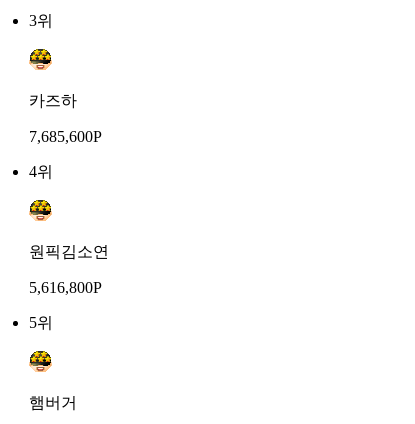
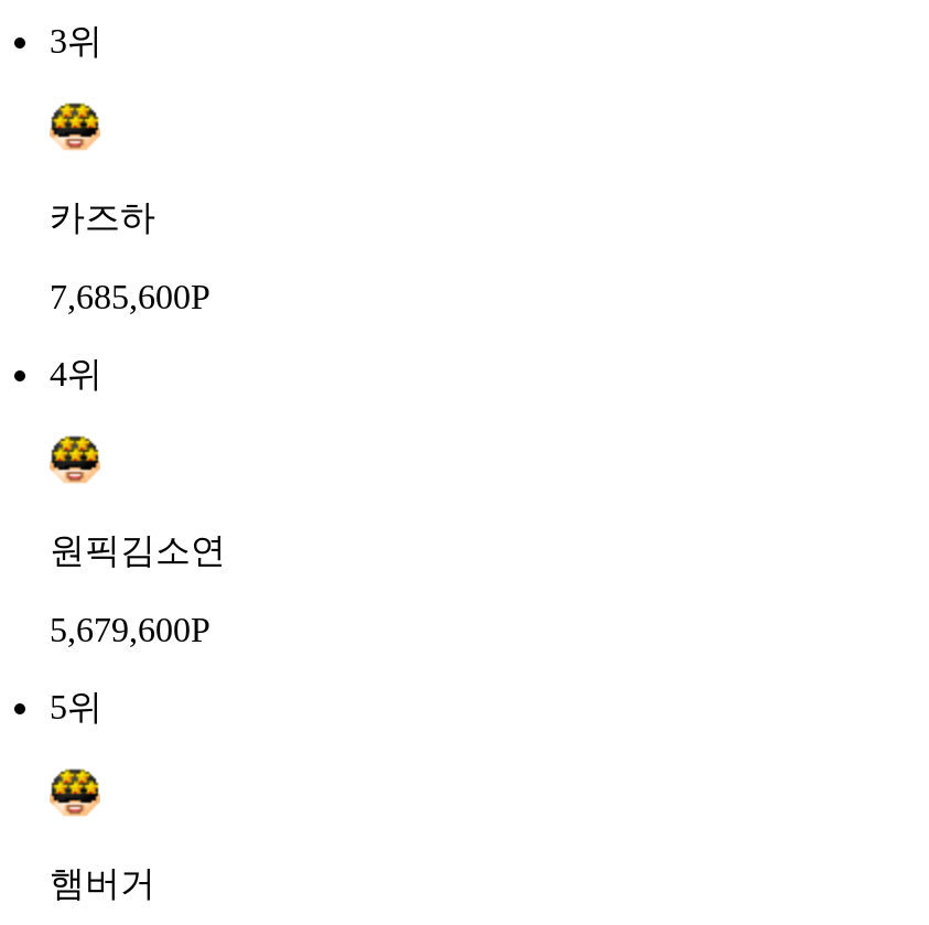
- 5,616,800P
+ 5,679,600P
